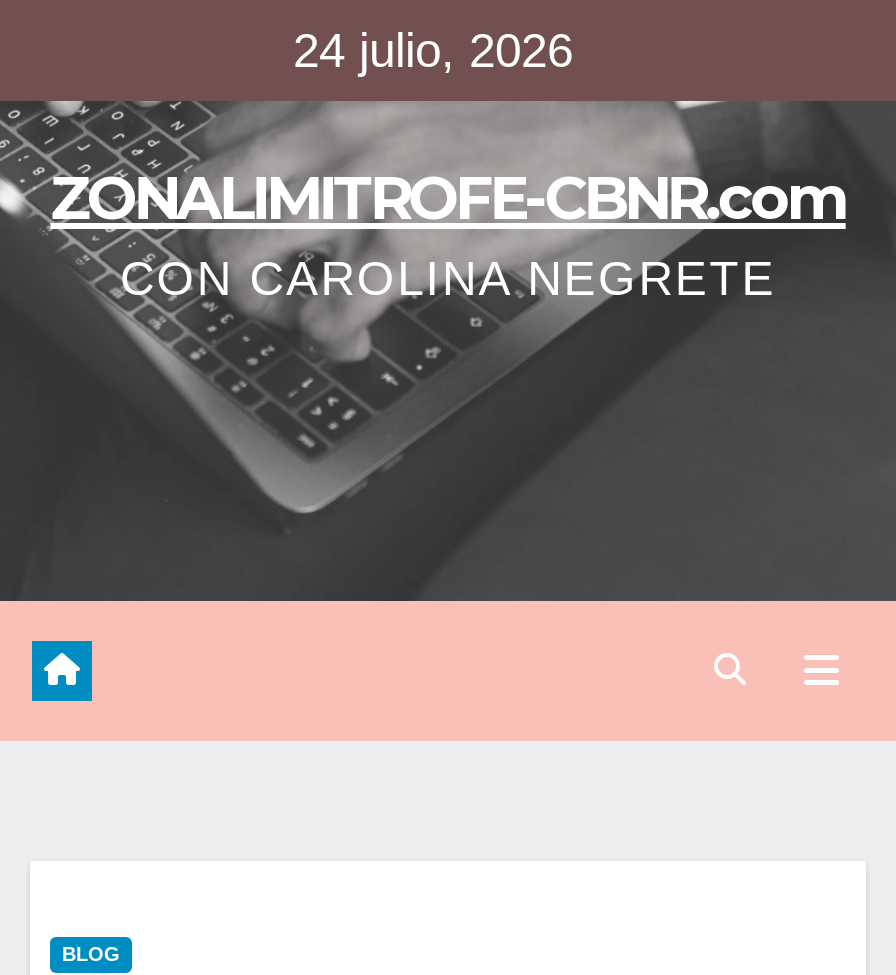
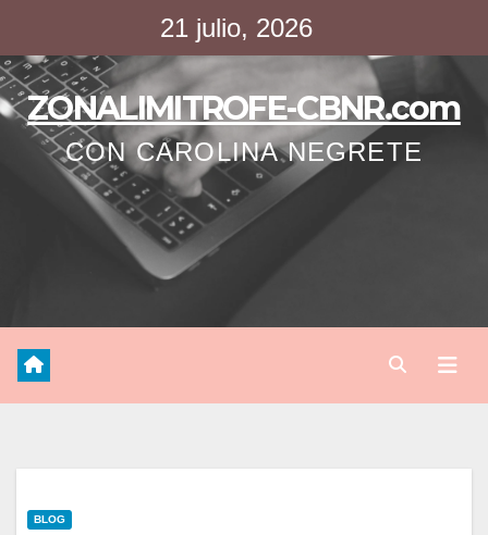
- 24 julio, 2026
+ 21 julio, 2026
